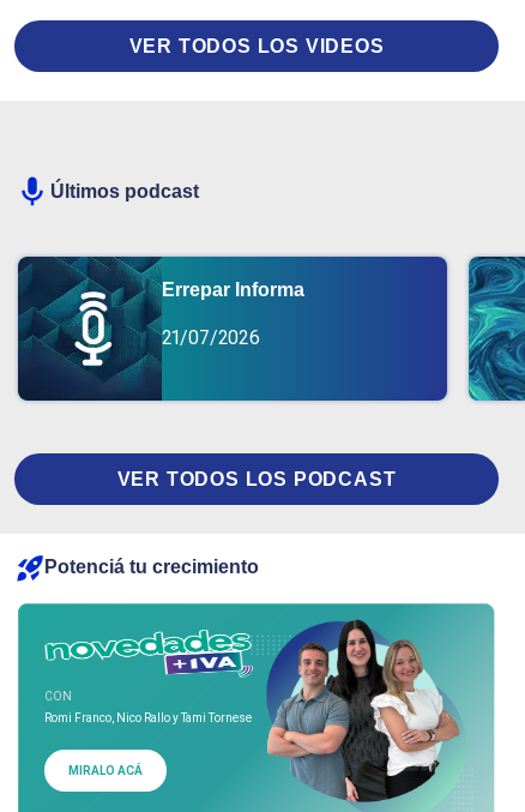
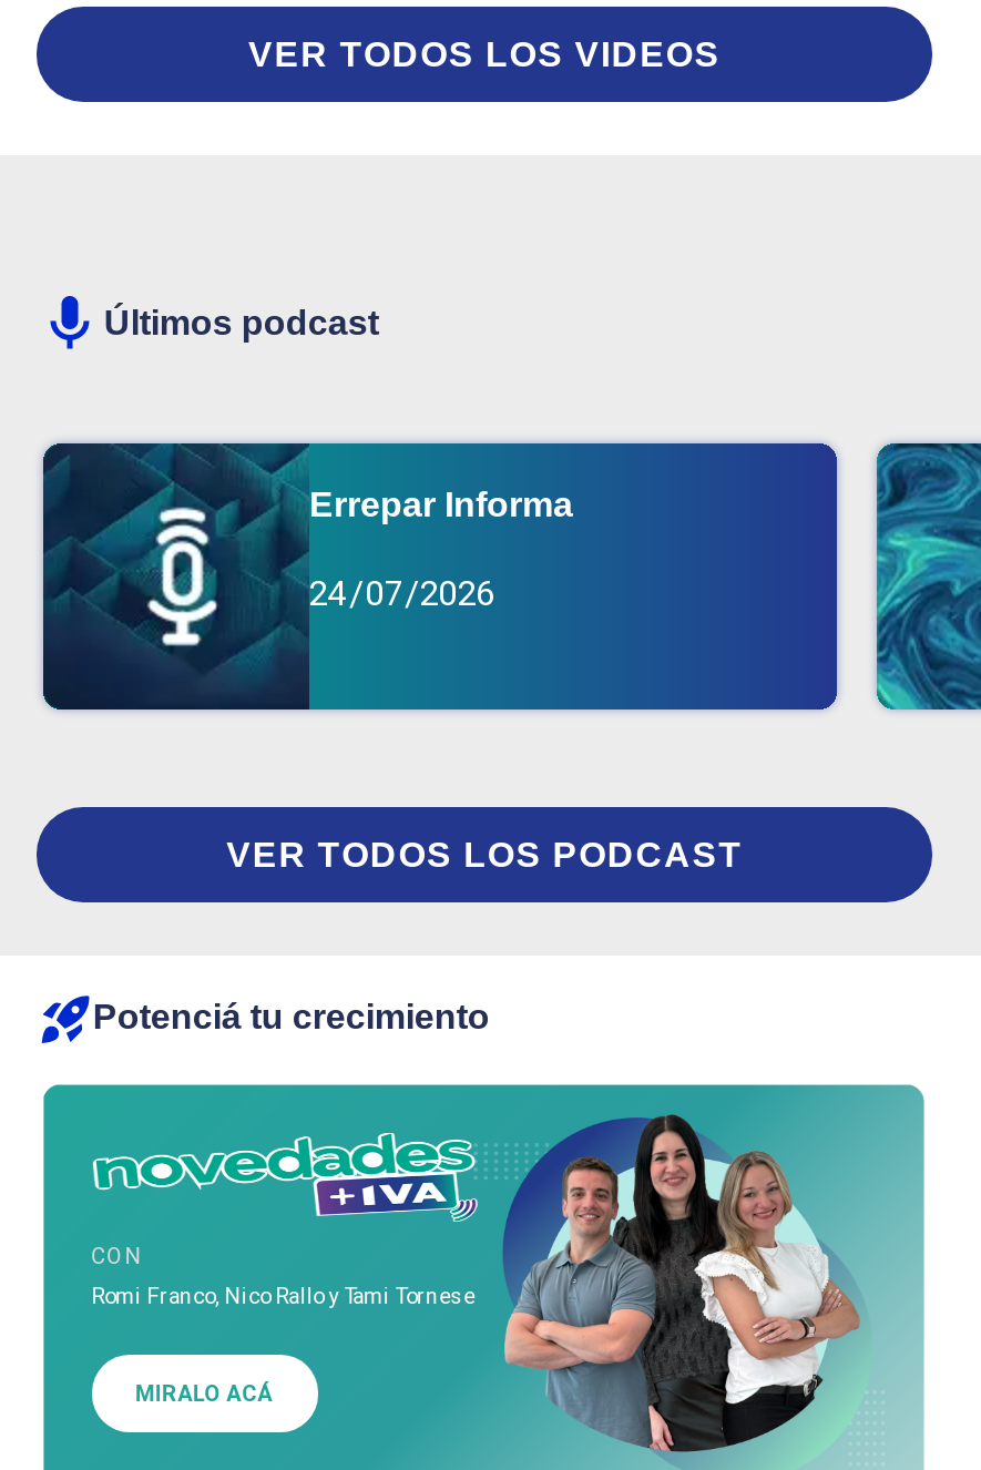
- 21/07/2026
+ 24/07/2026
